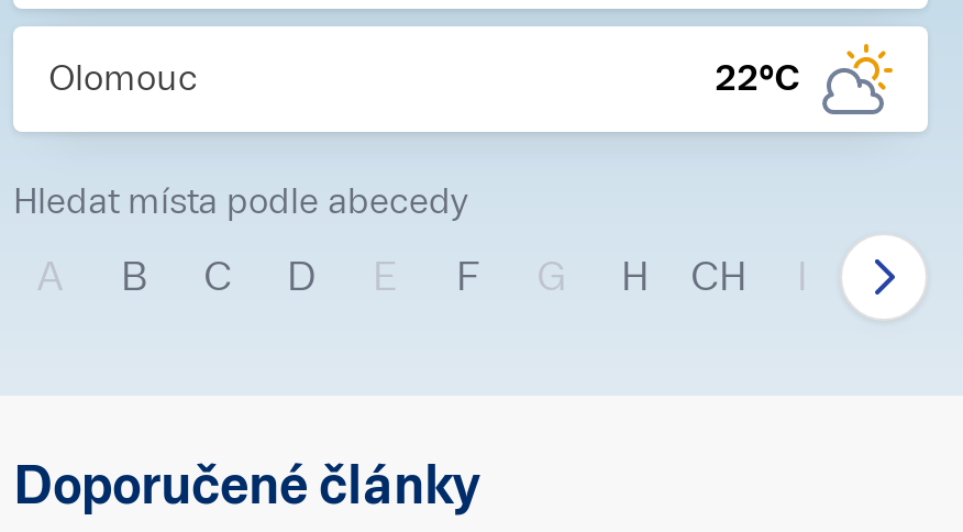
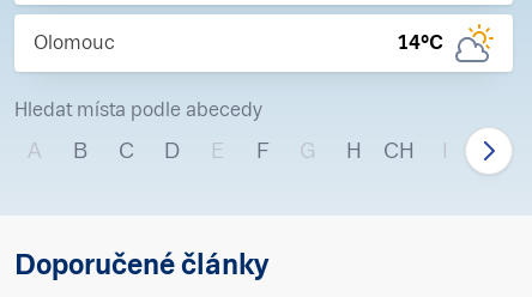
- 22°C
+ 14°C
